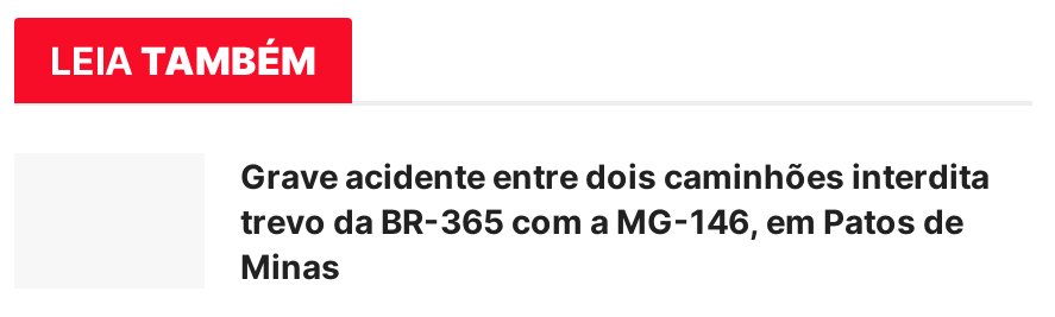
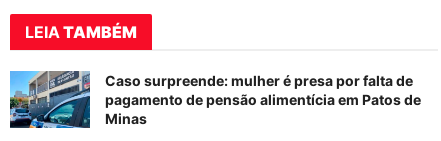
+ [image]

- Grave acidente entre dois caminhões interdita
- trevo da BR-365 com a MG-146, em Patos de
+ Caso surpreende: mulher é presa por falta de
+ pagamento de pensão alimentícia em Patos de
